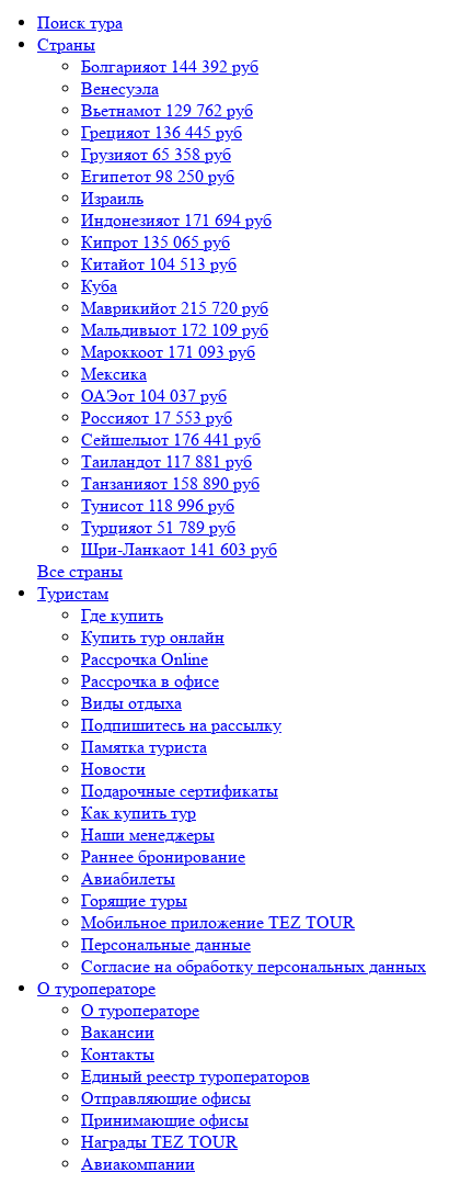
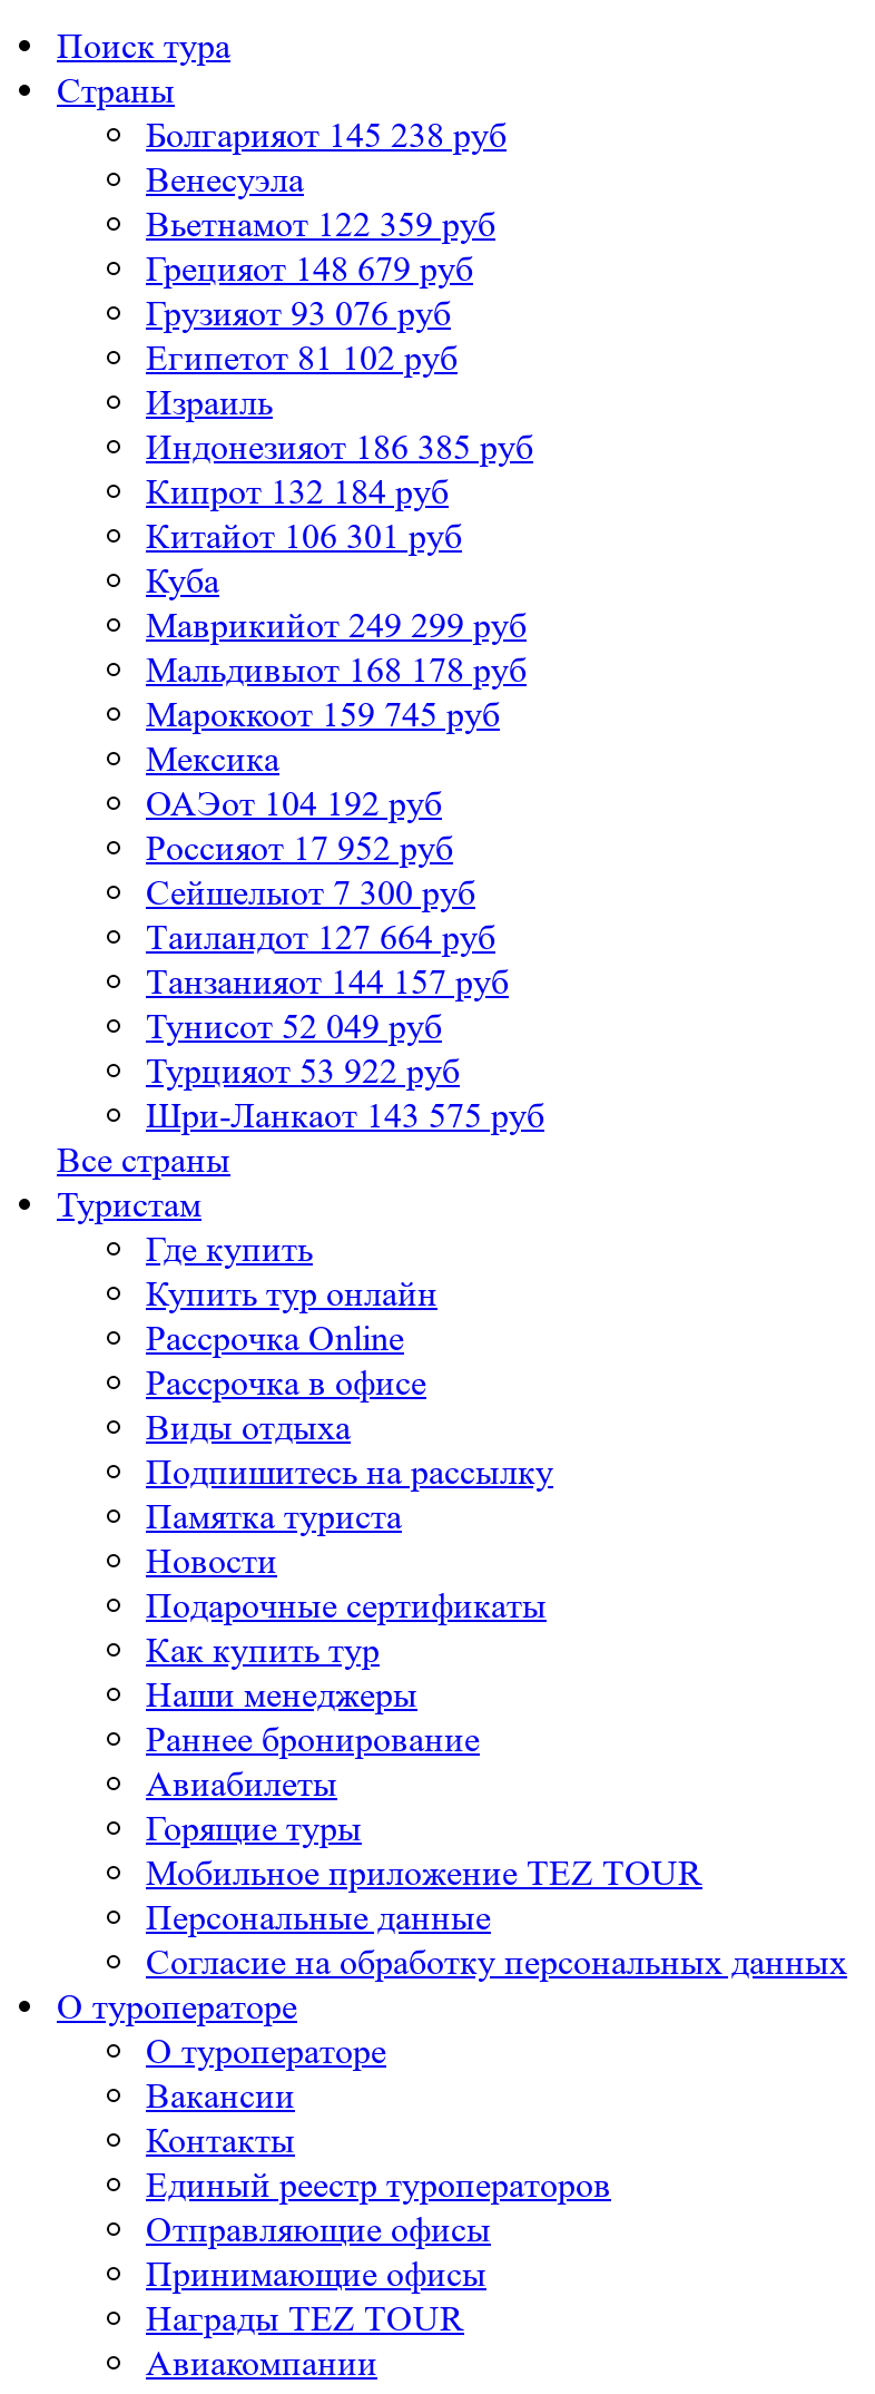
- Болгарияот 144 392 руб
+ Болгарияот 145 238 руб

- Вьетнамот 129 762 руб
+ Вьетнамот 122 359 руб

- Грецияот 136 445 руб
+ Грецияот 148 679 руб

- Грузияот 65 358 руб
+ Грузияот 93 076 руб

- Египетот 98 250 руб
+ Египетот 81 102 руб

- Индонезияот 171 694 руб
+ Индонезияот 186 385 руб

- Кипрот 135 065 руб
+ Кипрот 132 184 руб

- Китайот 104 513 руб
+ Китайот 106 301 руб

- Маврикийот 215 720 руб
+ Маврикийот 249 299 руб

- Мальдивыот 172 109 руб
+ Мальдивыот 168 178 руб

- Мароккоот 171 093 руб
+ Мароккоот 159 745 руб

- ОАЭот 104 037 руб
+ ОАЭот 104 192 руб

- Россияот 17 553 руб
+ Россияот 17 952 руб

- Сейшелыот 176 441 руб
+ Сейшелыот 7 300 руб

- Таиландот 117 881 руб
+ Таиландот 127 664 руб

- Танзанияот 158 890 руб
+ Танзанияот 144 157 руб

- Тунисот 118 996 руб
+ Тунисот 52 049 руб

- Турцияот 51 789 руб
+ Турцияот 53 922 руб

- Шри-Ланкаот 141 603 руб
+ Шри-Ланкаот 143 575 руб
